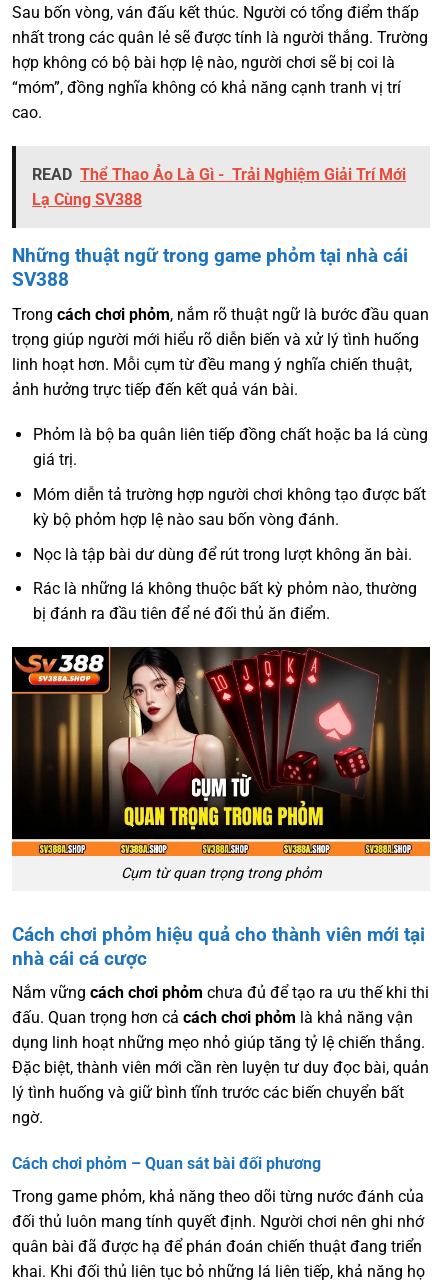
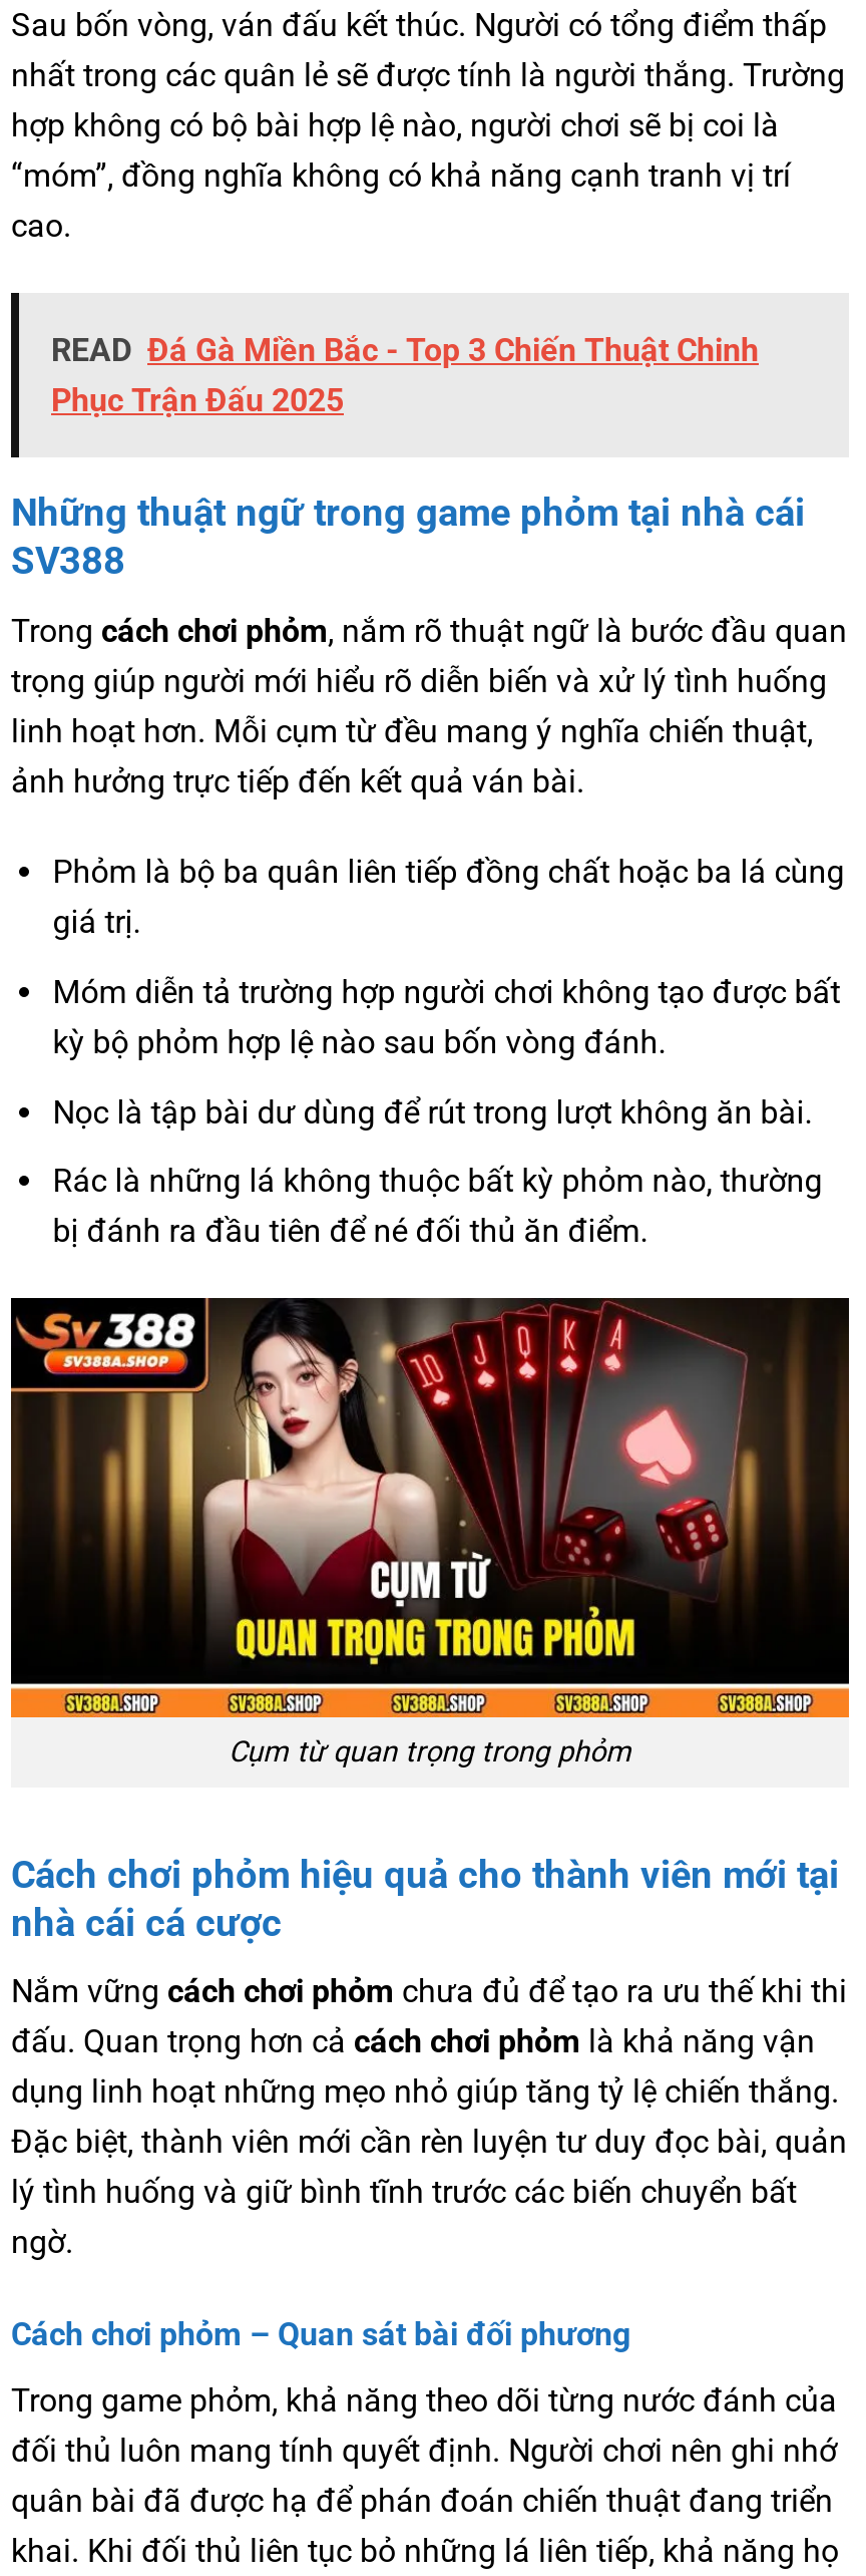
- READ Thể Thao Ảo Là Gì - Trải Nghiệm Giải Trí Mới
- Lạ Cùng SV388
+ READ Đá Gà Miền Bắc - Top 3 Chiến Thuật Chinh
+ Phục Trận Đấu 2025
